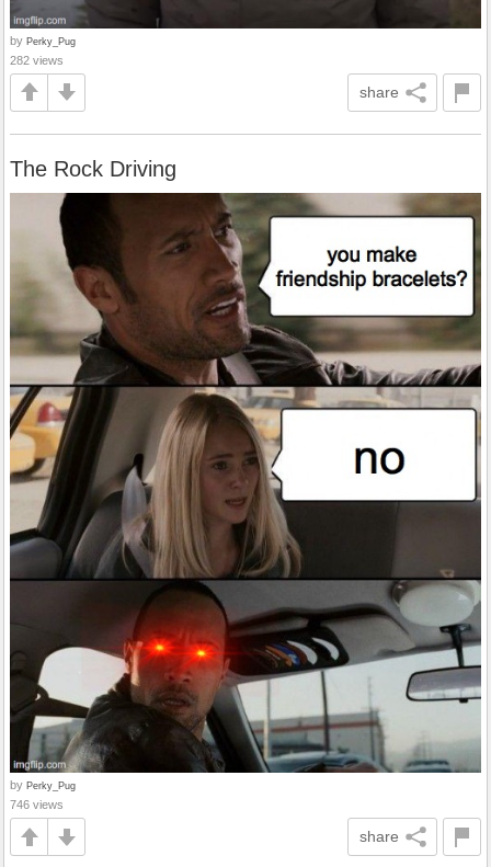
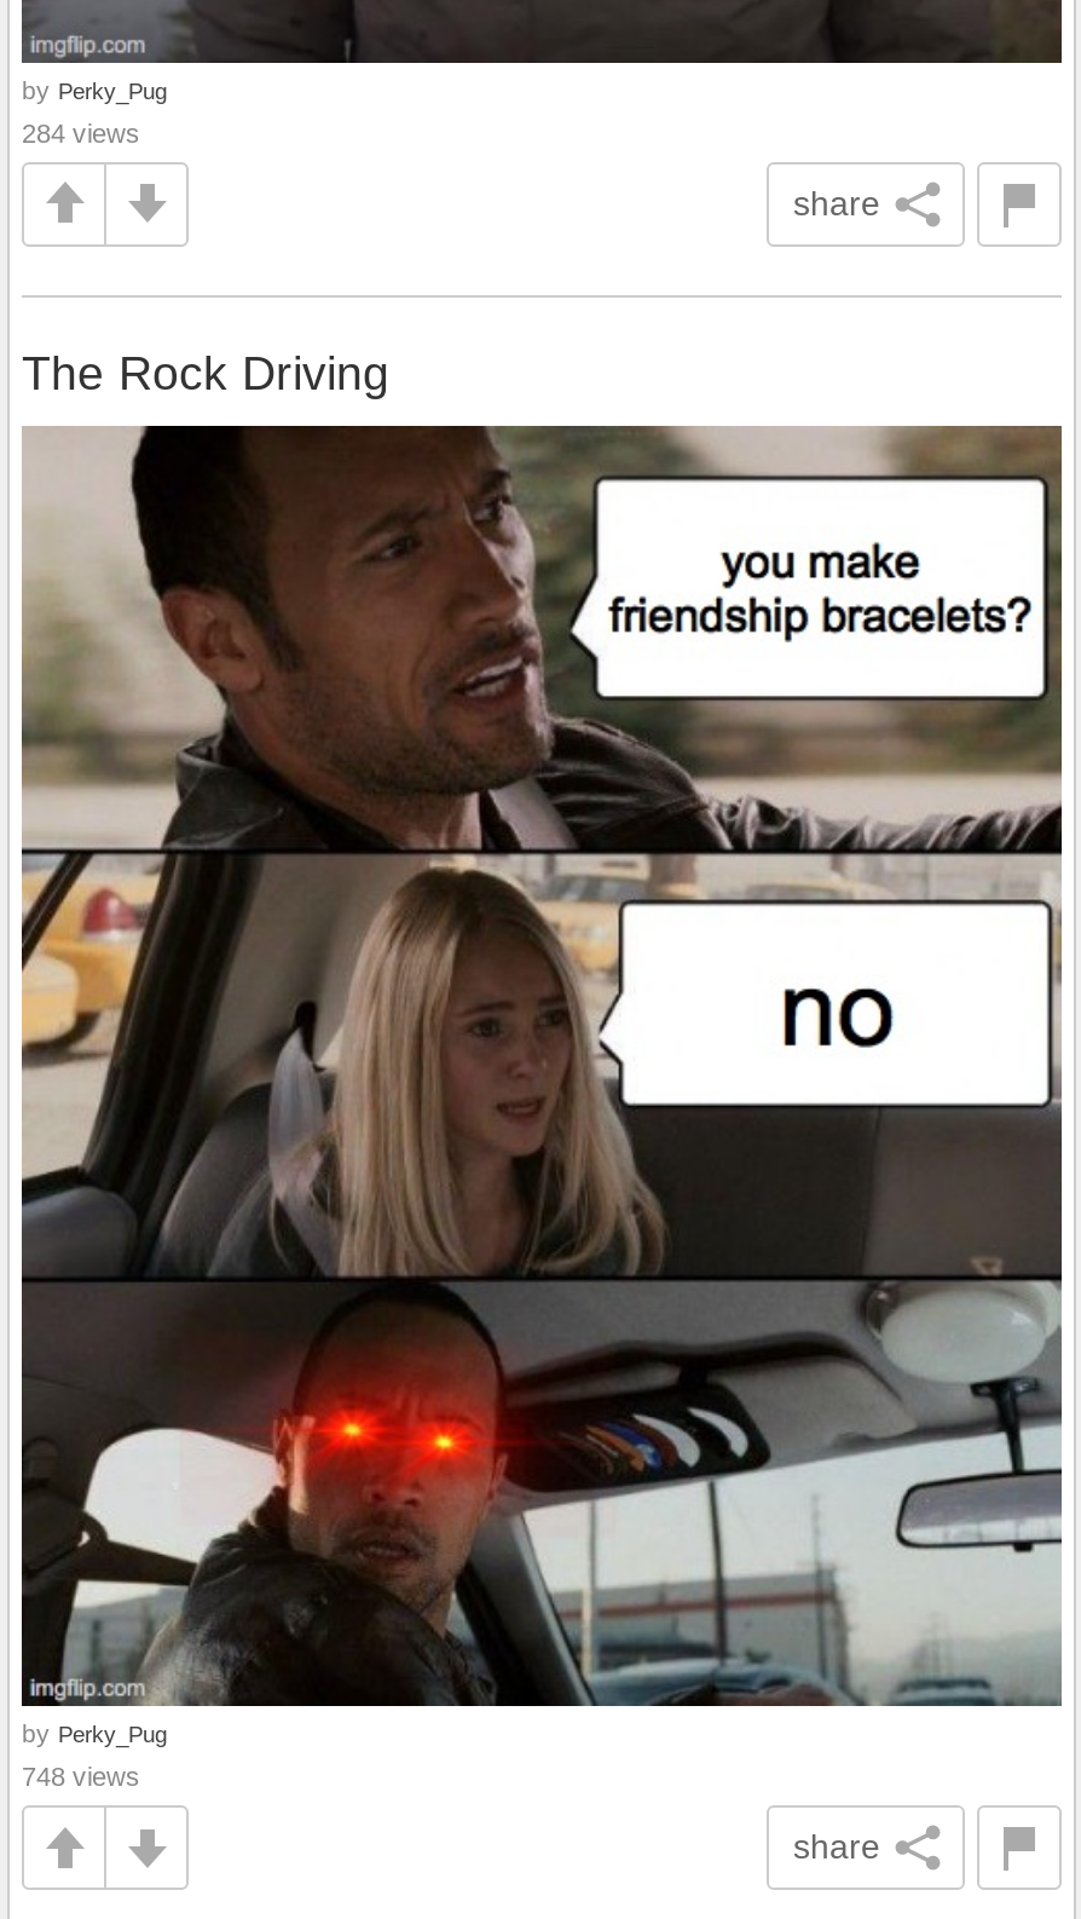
- 282 views
+ 284 views

- 746 views
+ 748 views
